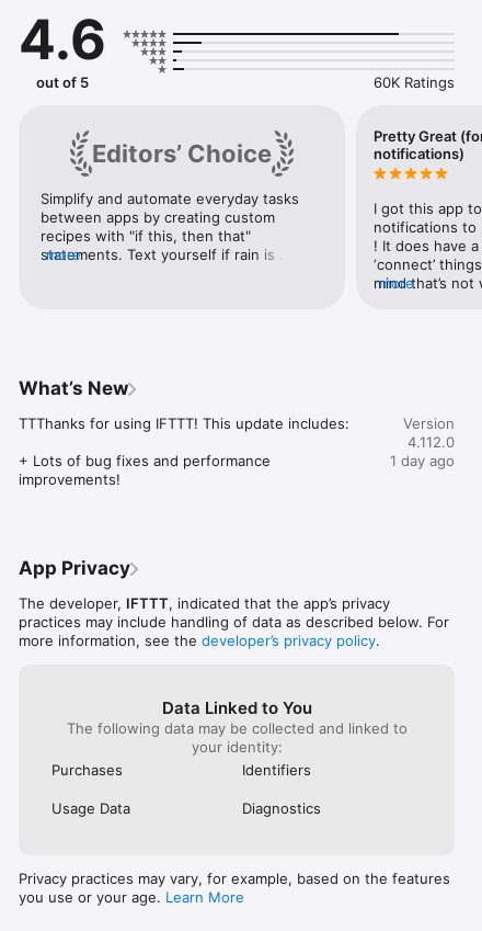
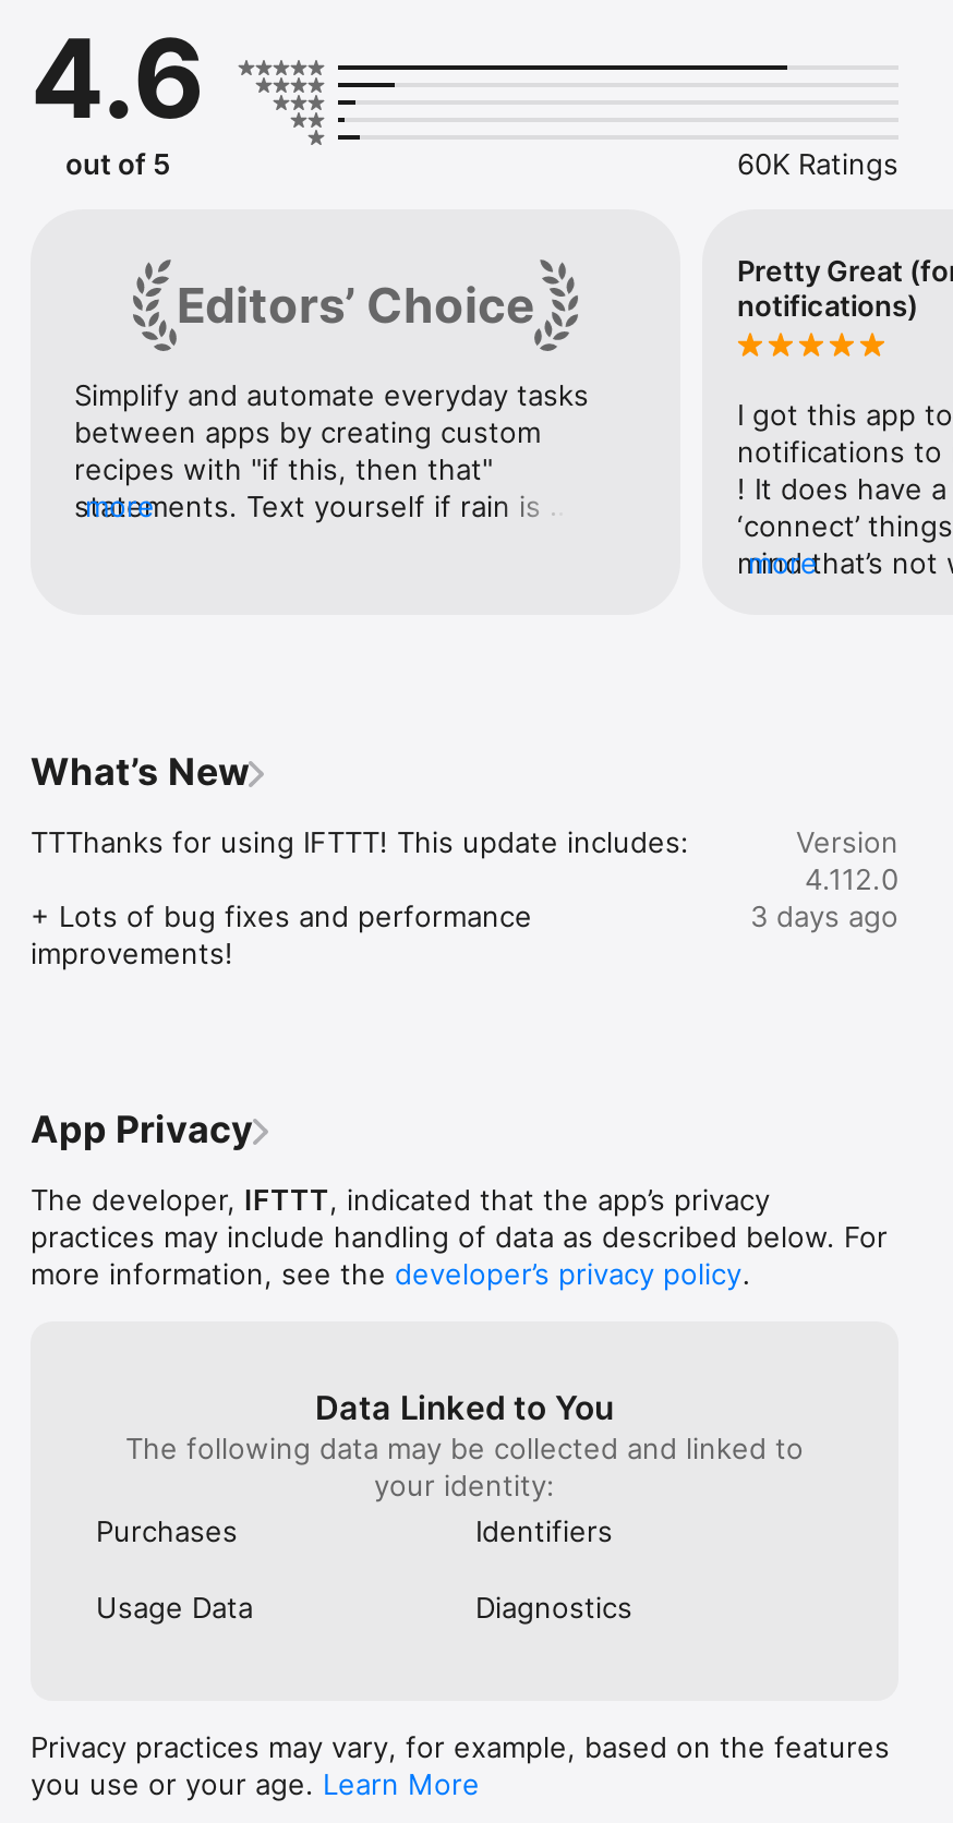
- 1 day ago
+ 3 days ago
